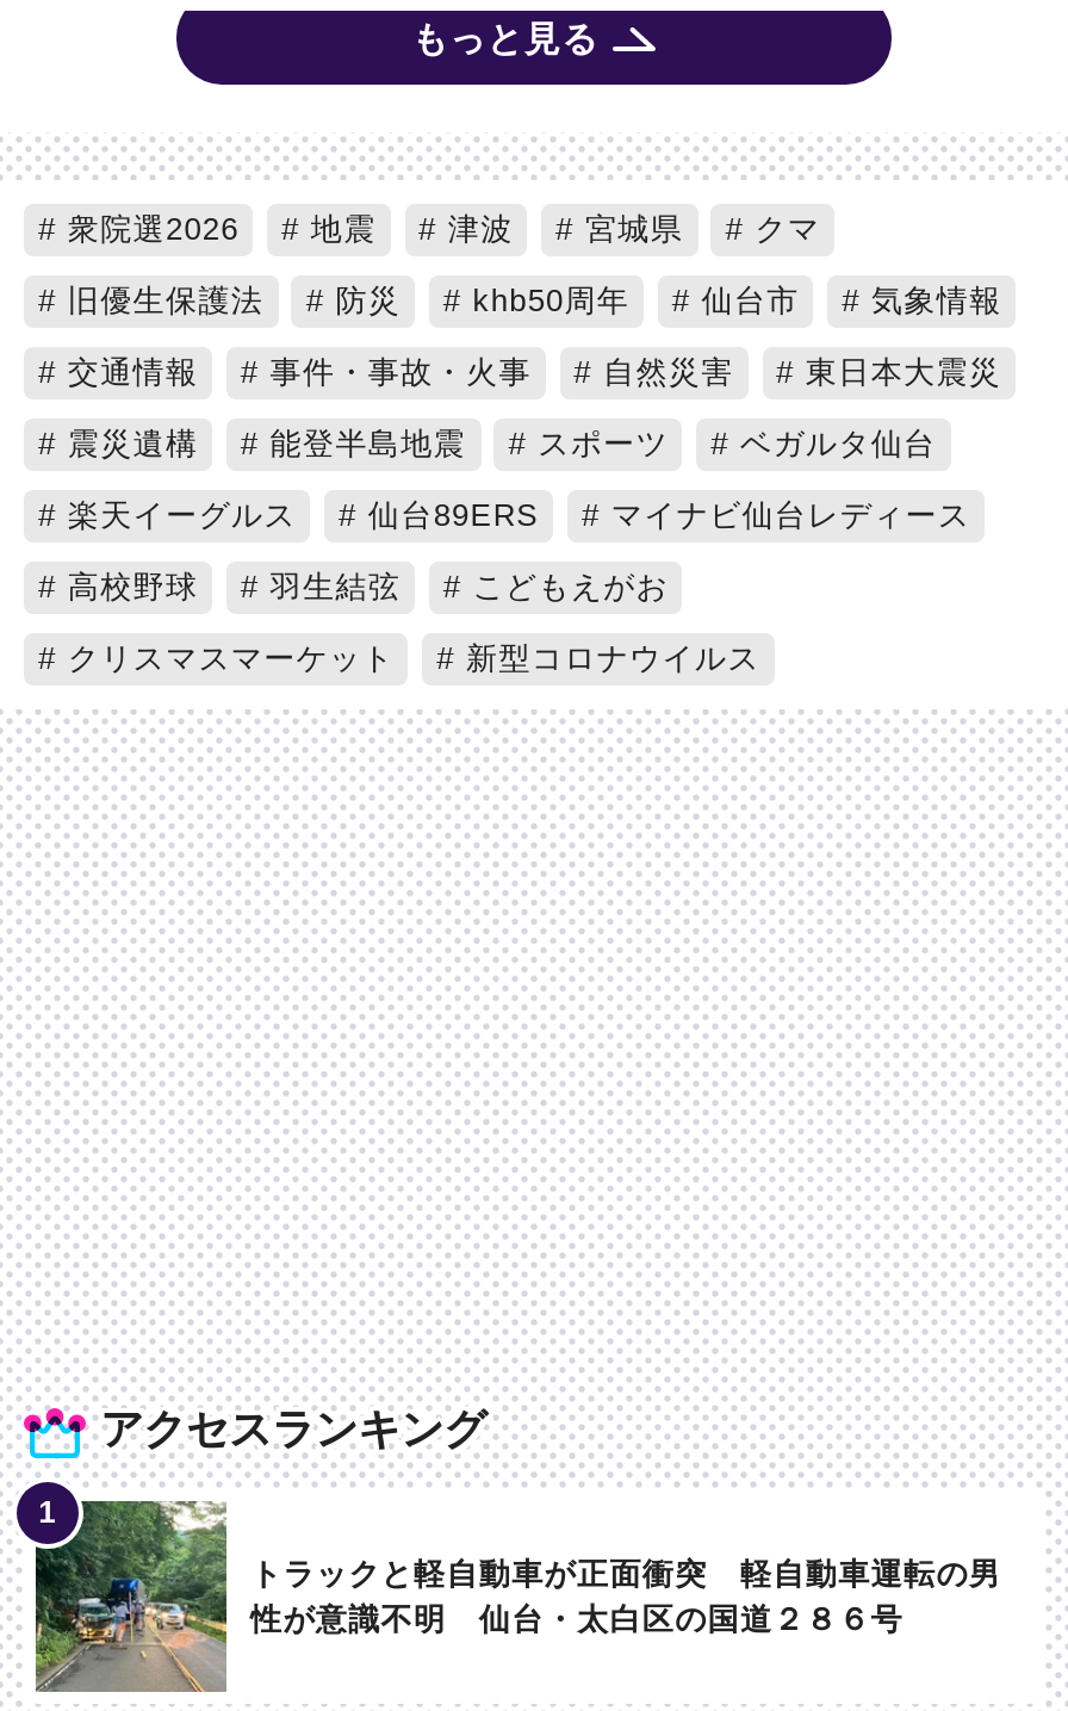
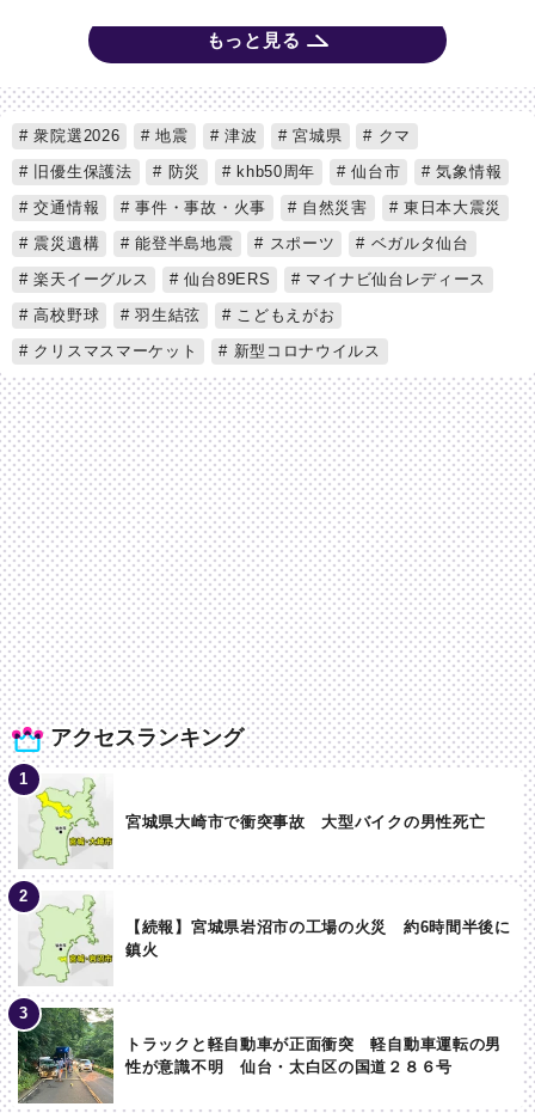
+ [image]
+ 【続報】宮城県岩沼市の工場の火災 約6時間半後に
+ 鎮火

+ [image]
+ 宮城県大崎市で衝突事故 大型バイクの男性死亡
